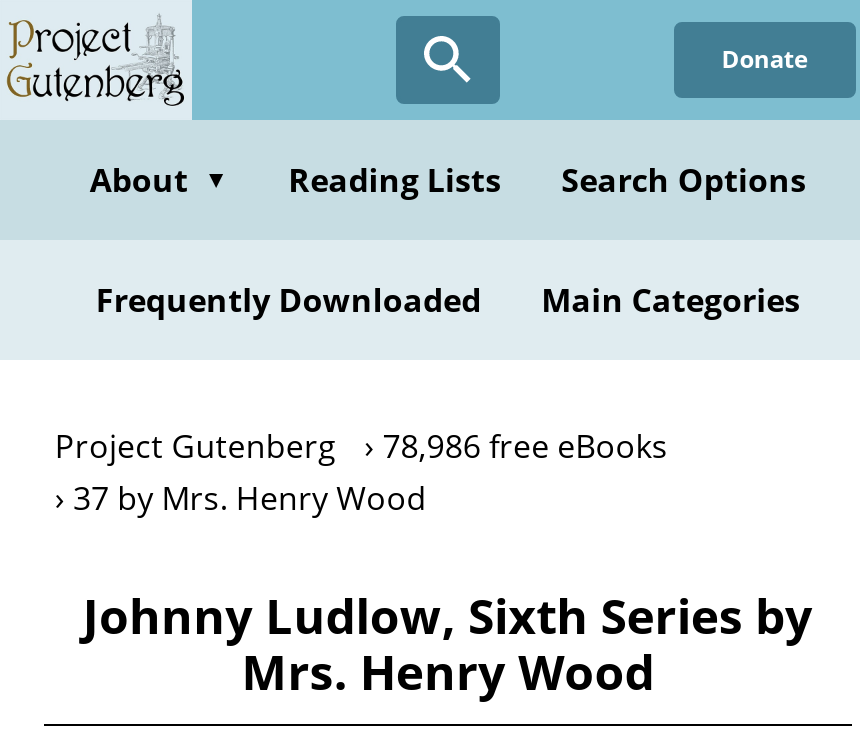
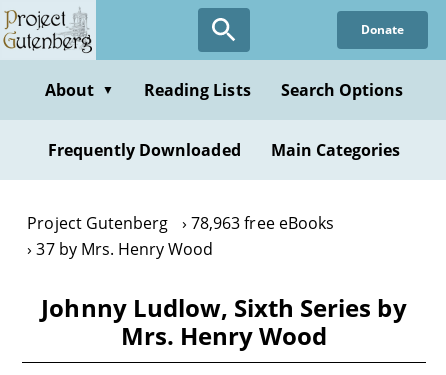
- Project Gutenberg 78,986 free eBooks
+ Project Gutenberg 78,963 free eBooks
